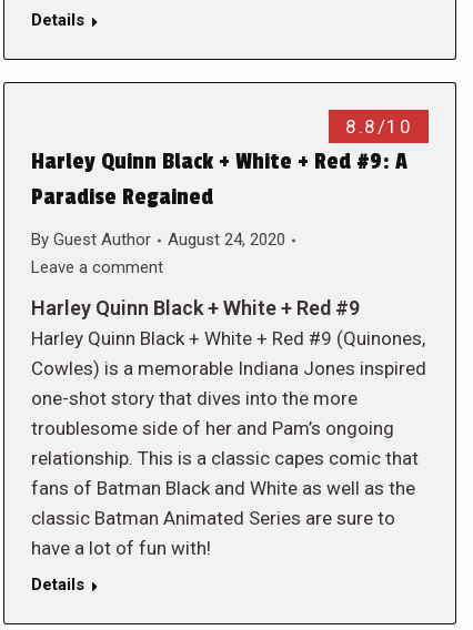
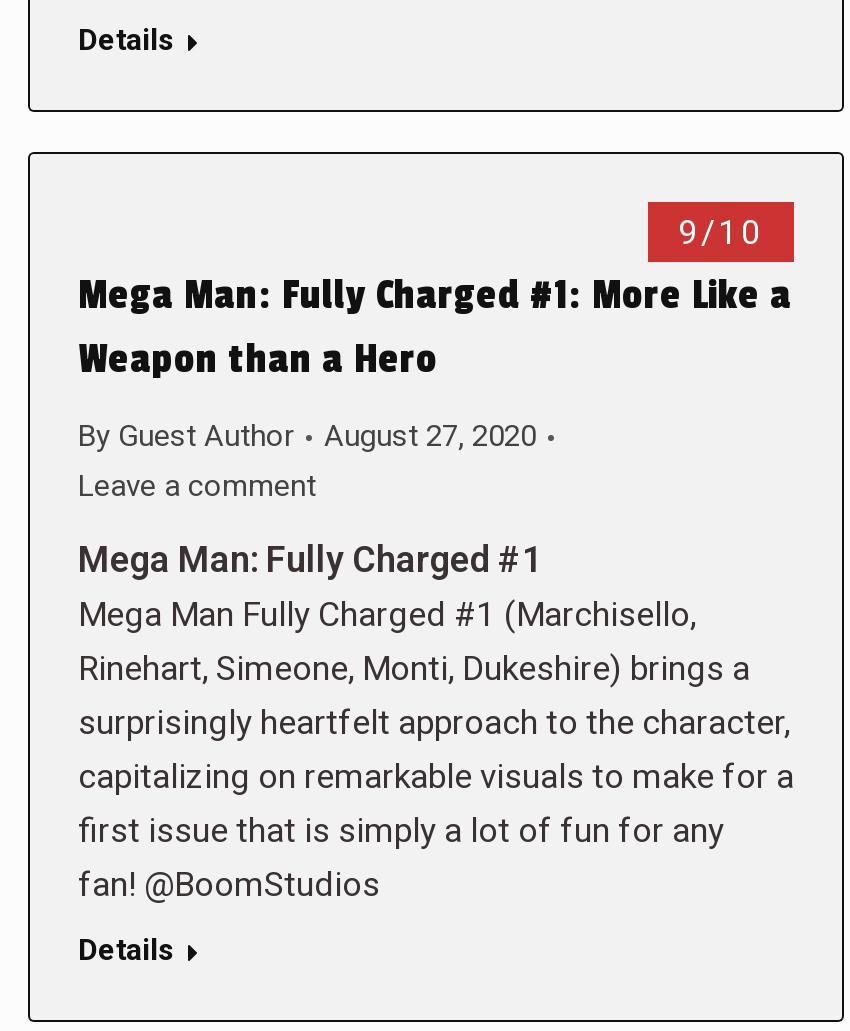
- 8.8/10
- Harley Quinn Black + White + Red #9: A
- Paradise Regained
+ 9/10
+ Mega Man: Fully Charged #1: More Like a
+ Weapon than a Hero

- By Guest Author August 24, 2020
+ By Guest Author August 27, 2020

- Harley Quinn Black + White + Red #9
- Harley Quinn Black + White + Red #9 (Quinones,
- Cowles) is a memorable Indiana Jones inspired
- one-shot story that dives into the more
- troublesome side of her and Pam’s ongoing
- relationship. This is a classic capes comic that
- fans of Batman Black and White as well as the
- classic Batman Animated Series are sure to
- have a lot of fun with!
+ Mega Man: Fully Charged #1
+ Mega Man Fully Charged #1 (Marchisello,
+ Rinehart, Simeone, Monti, Dukeshire) brings a
+ surprisingly heartfelt approach to the character,
+ capitalizing on remarkable visuals to make for a
+ first issue that is simply a lot of fun for any
+ fan! @BoomStudios
